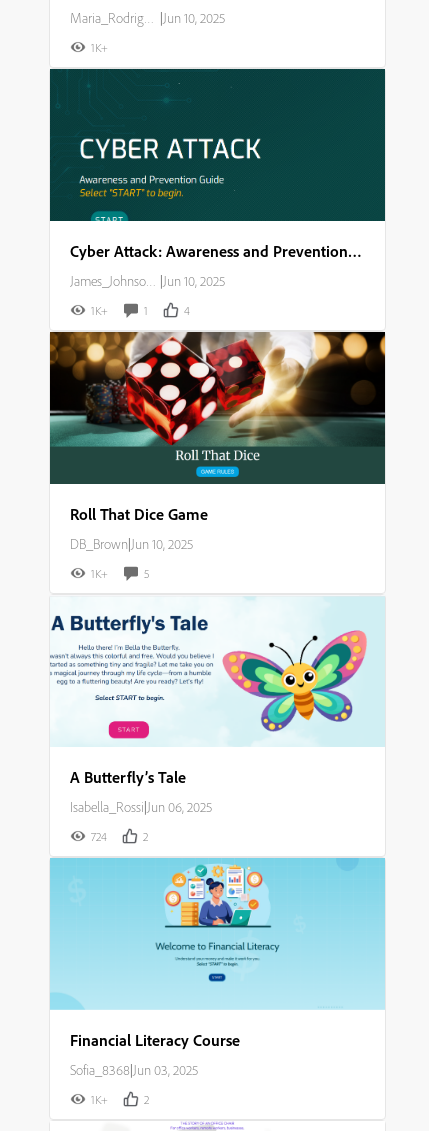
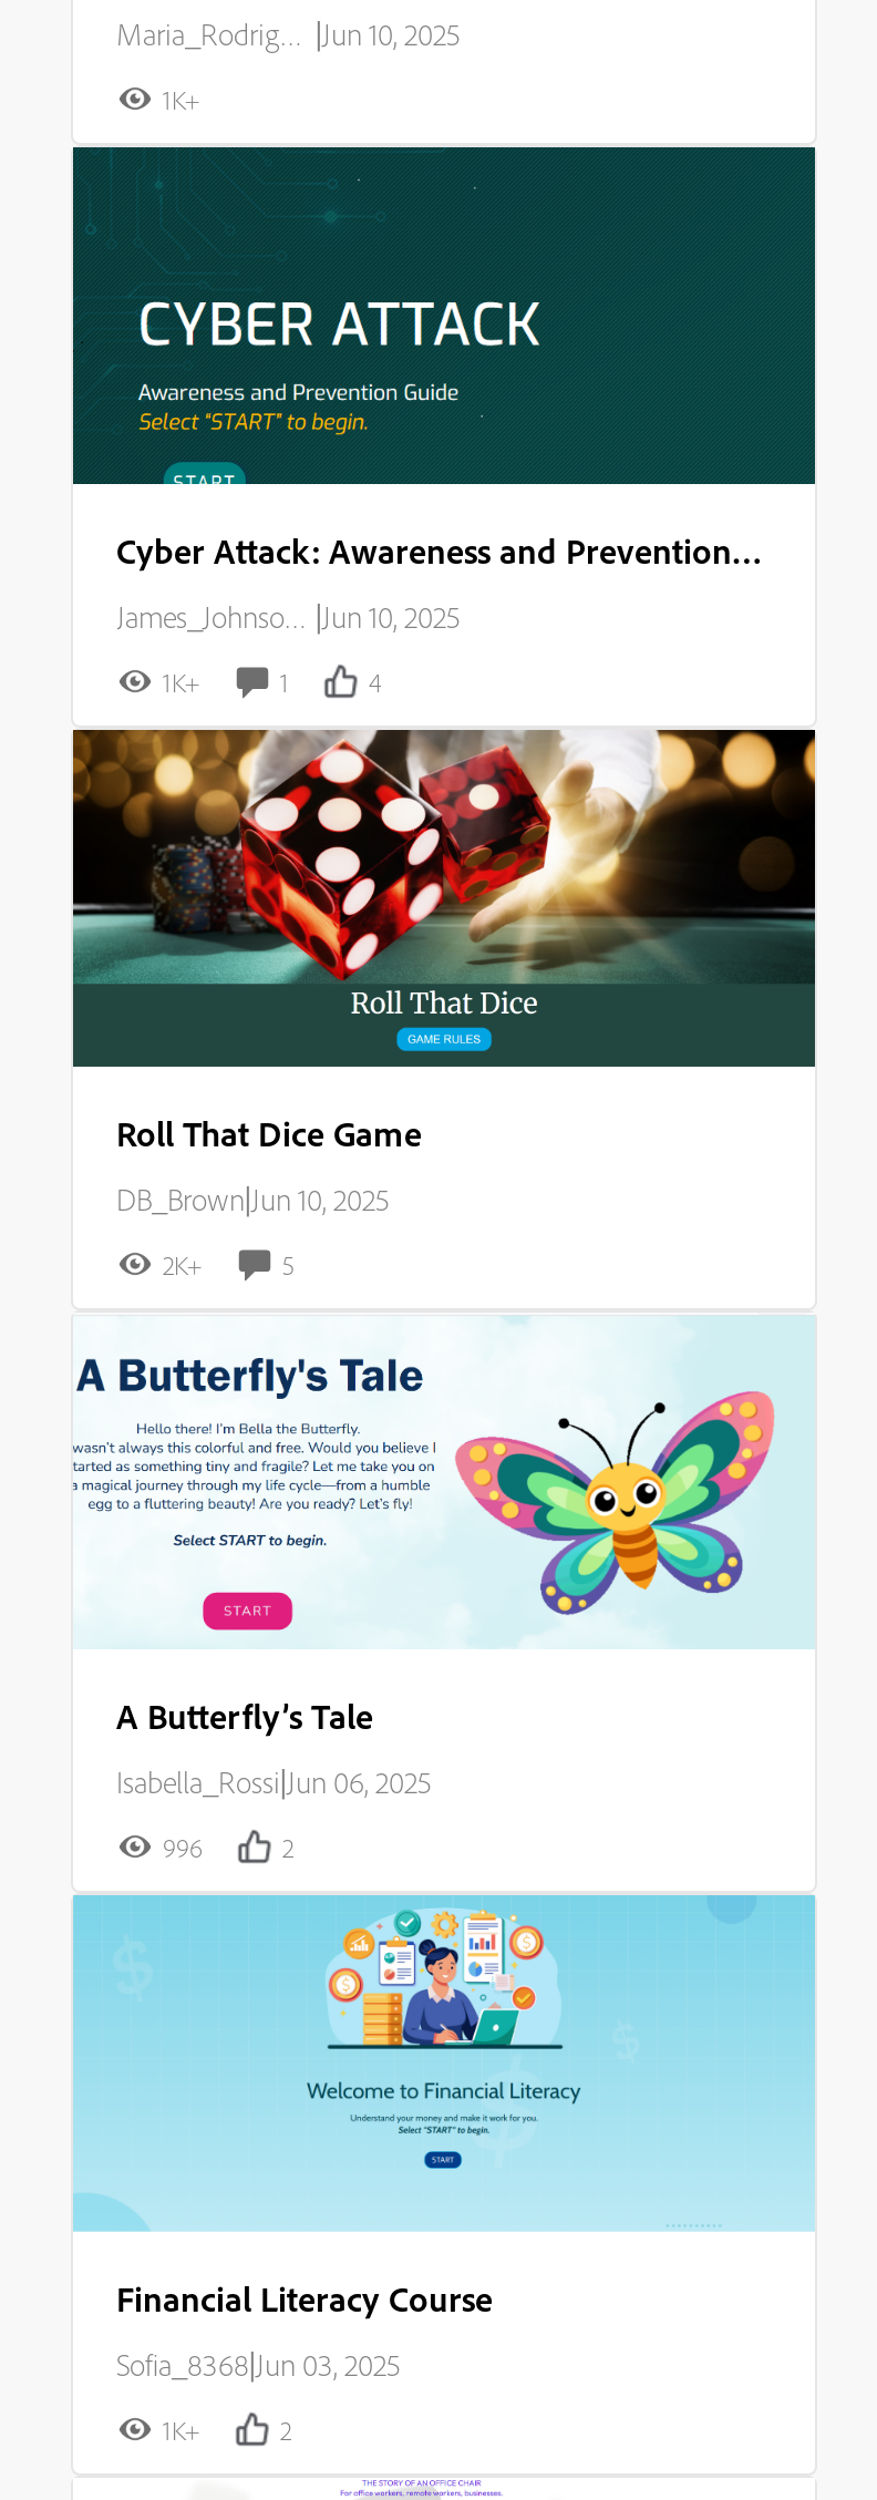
- 1K+
+ 2K+

- 724
+ 996
